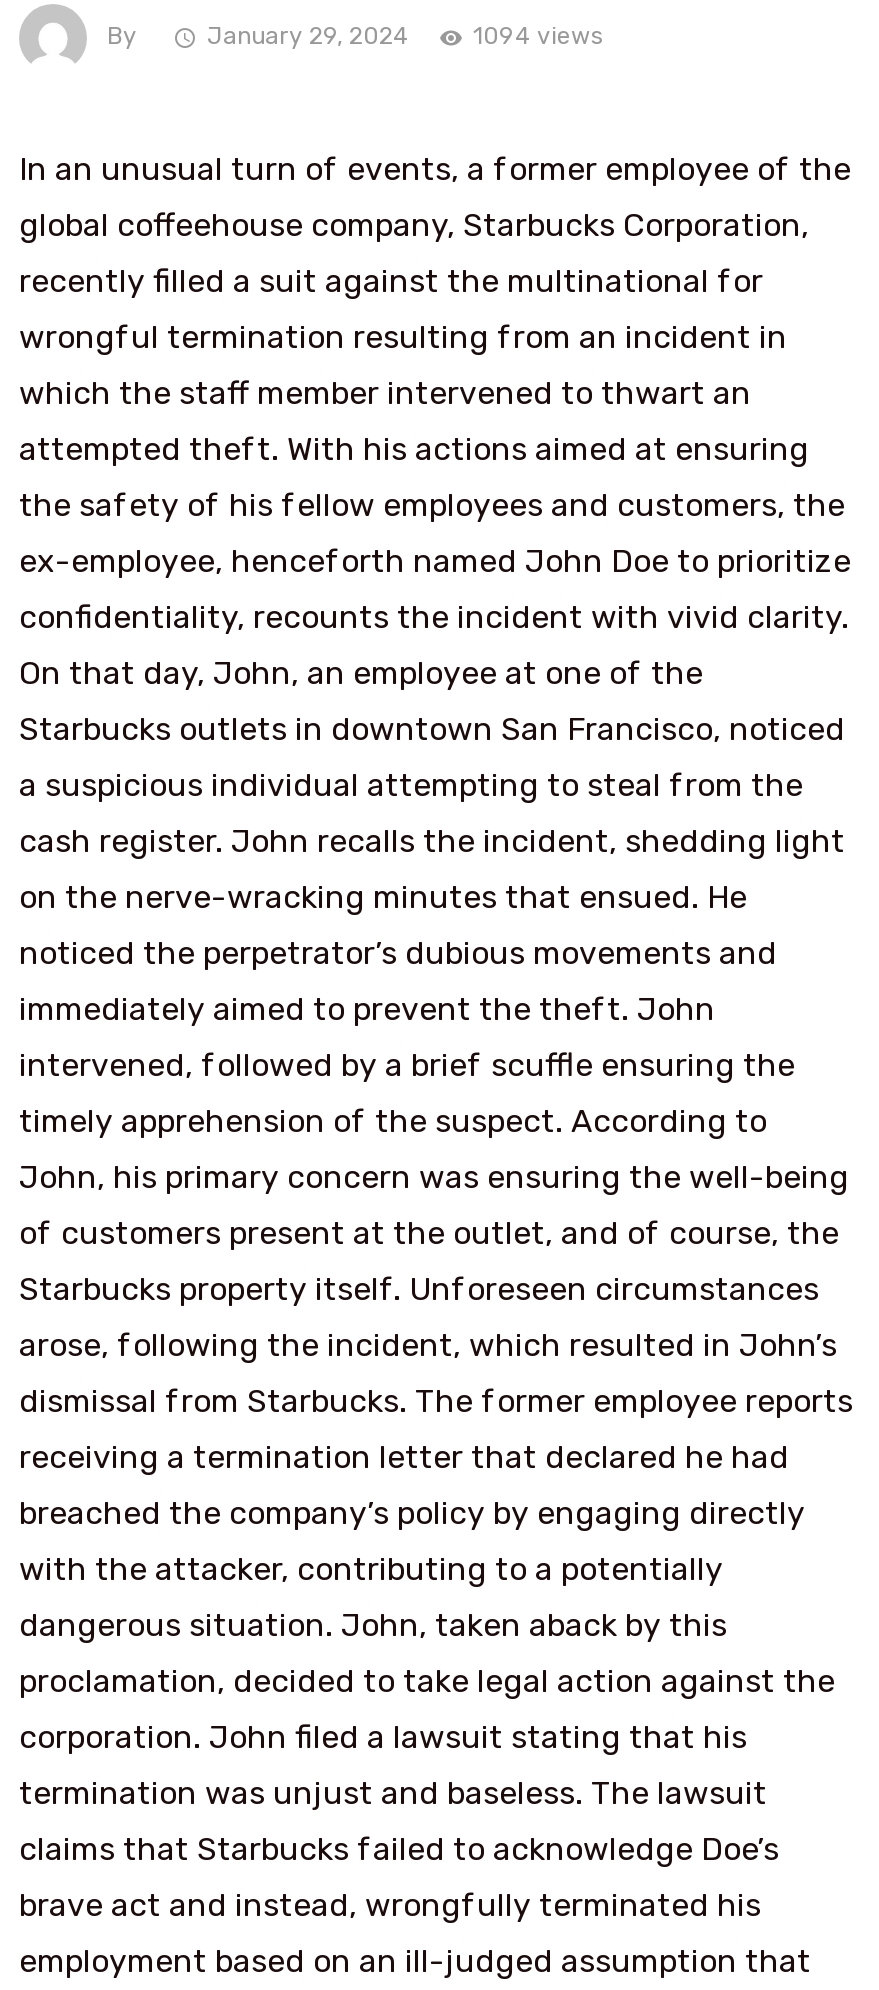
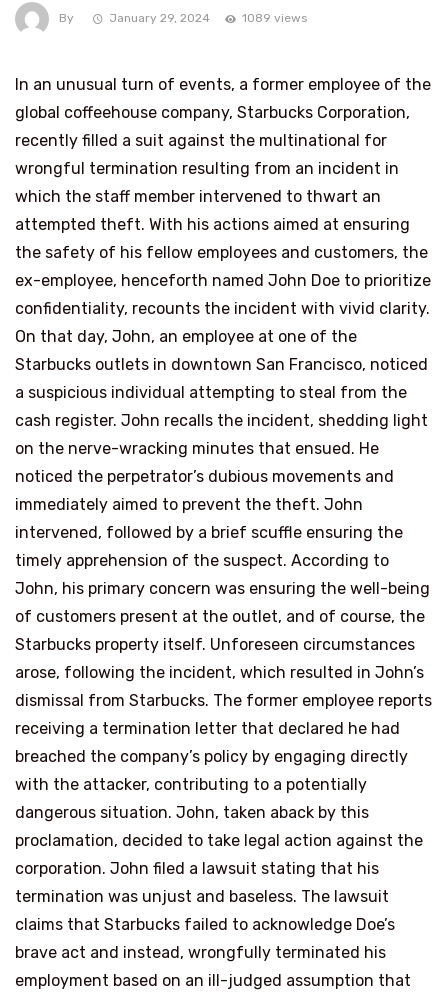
- 1094 views
+ 1089 views
